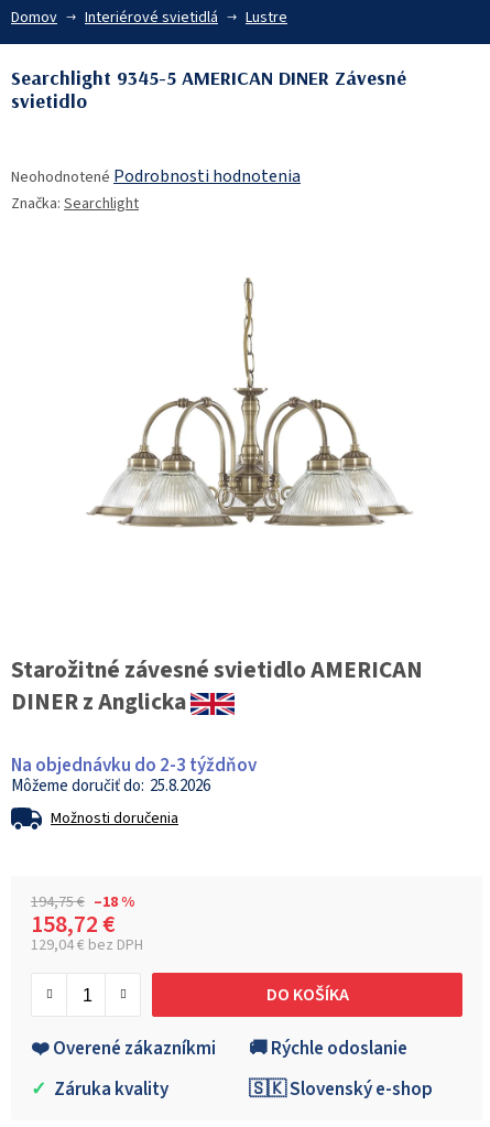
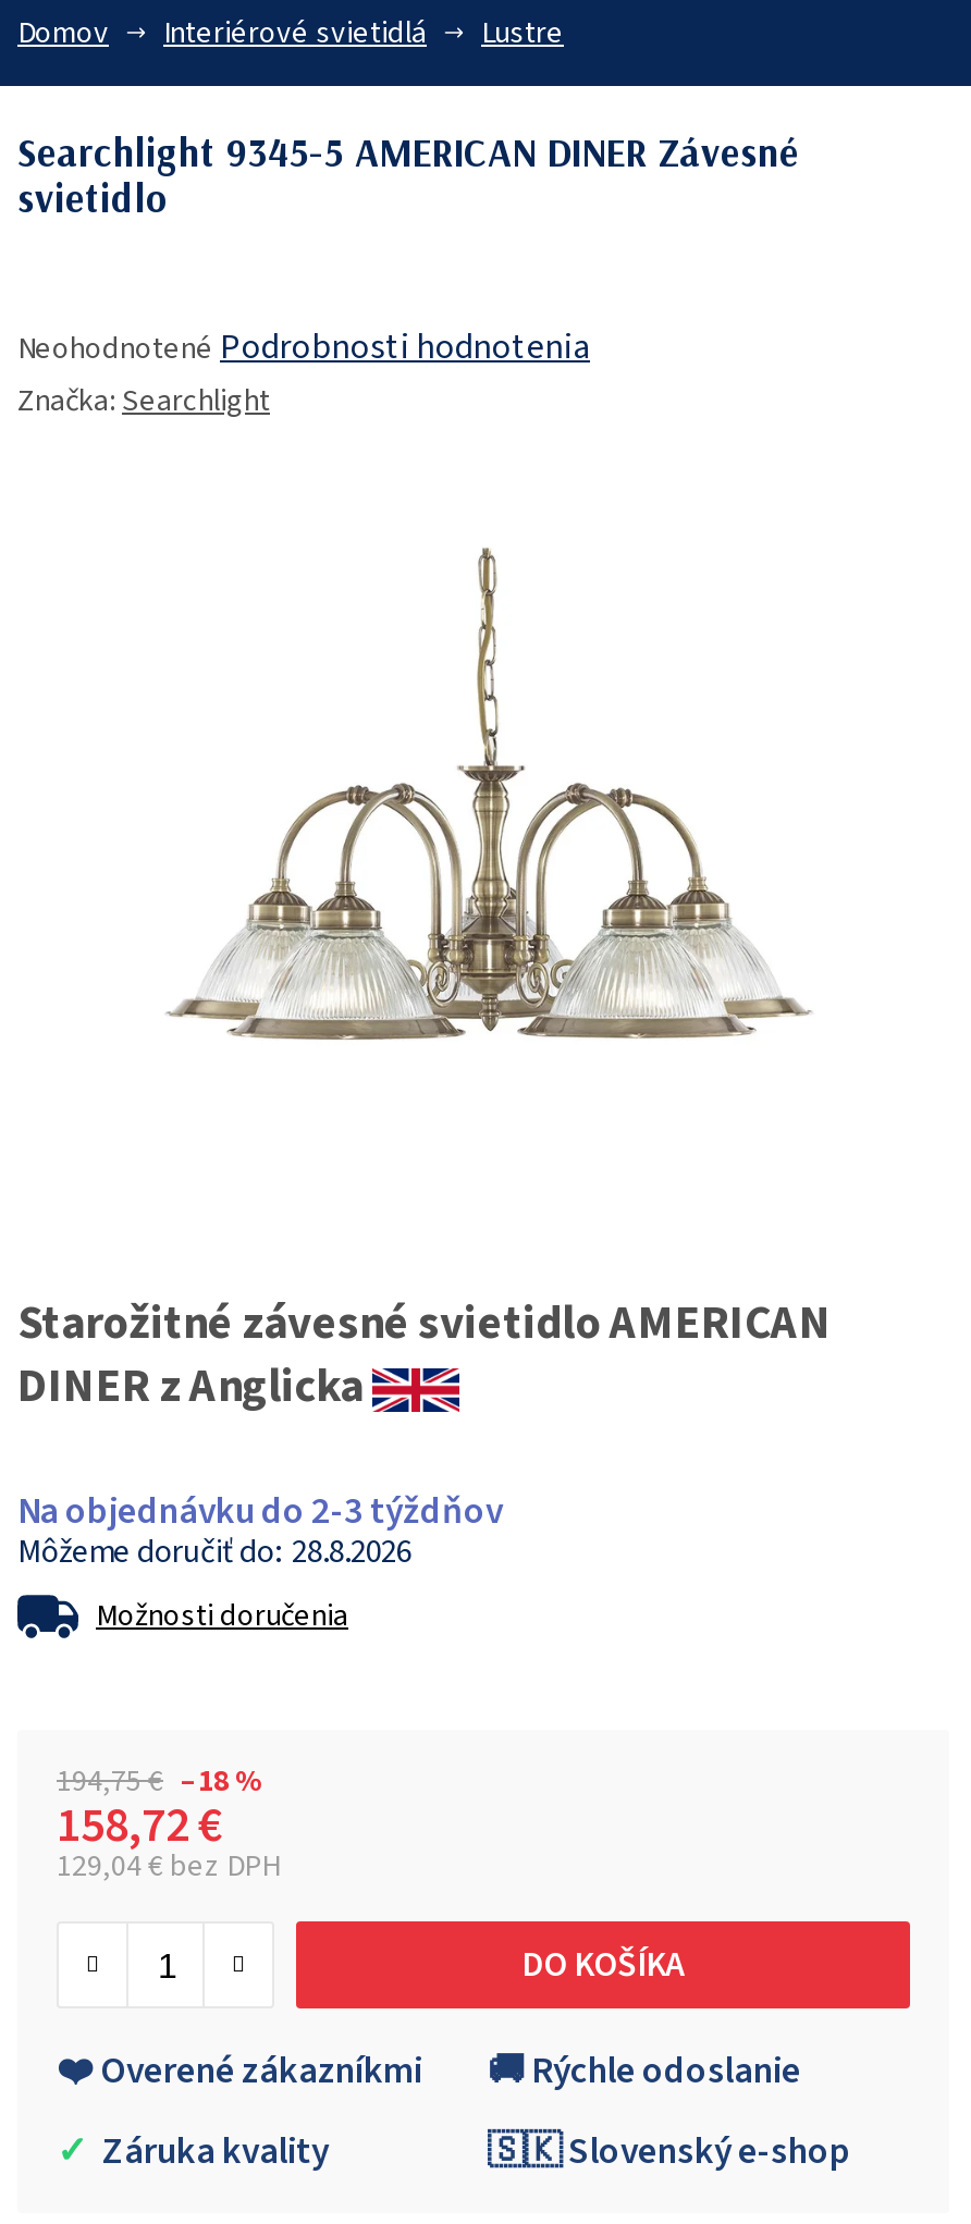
- 25.8.2026
+ 28.8.2026
